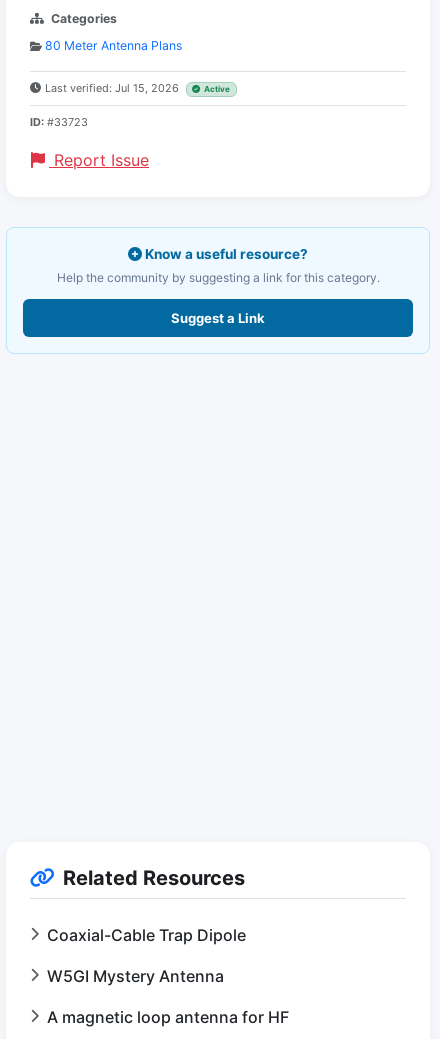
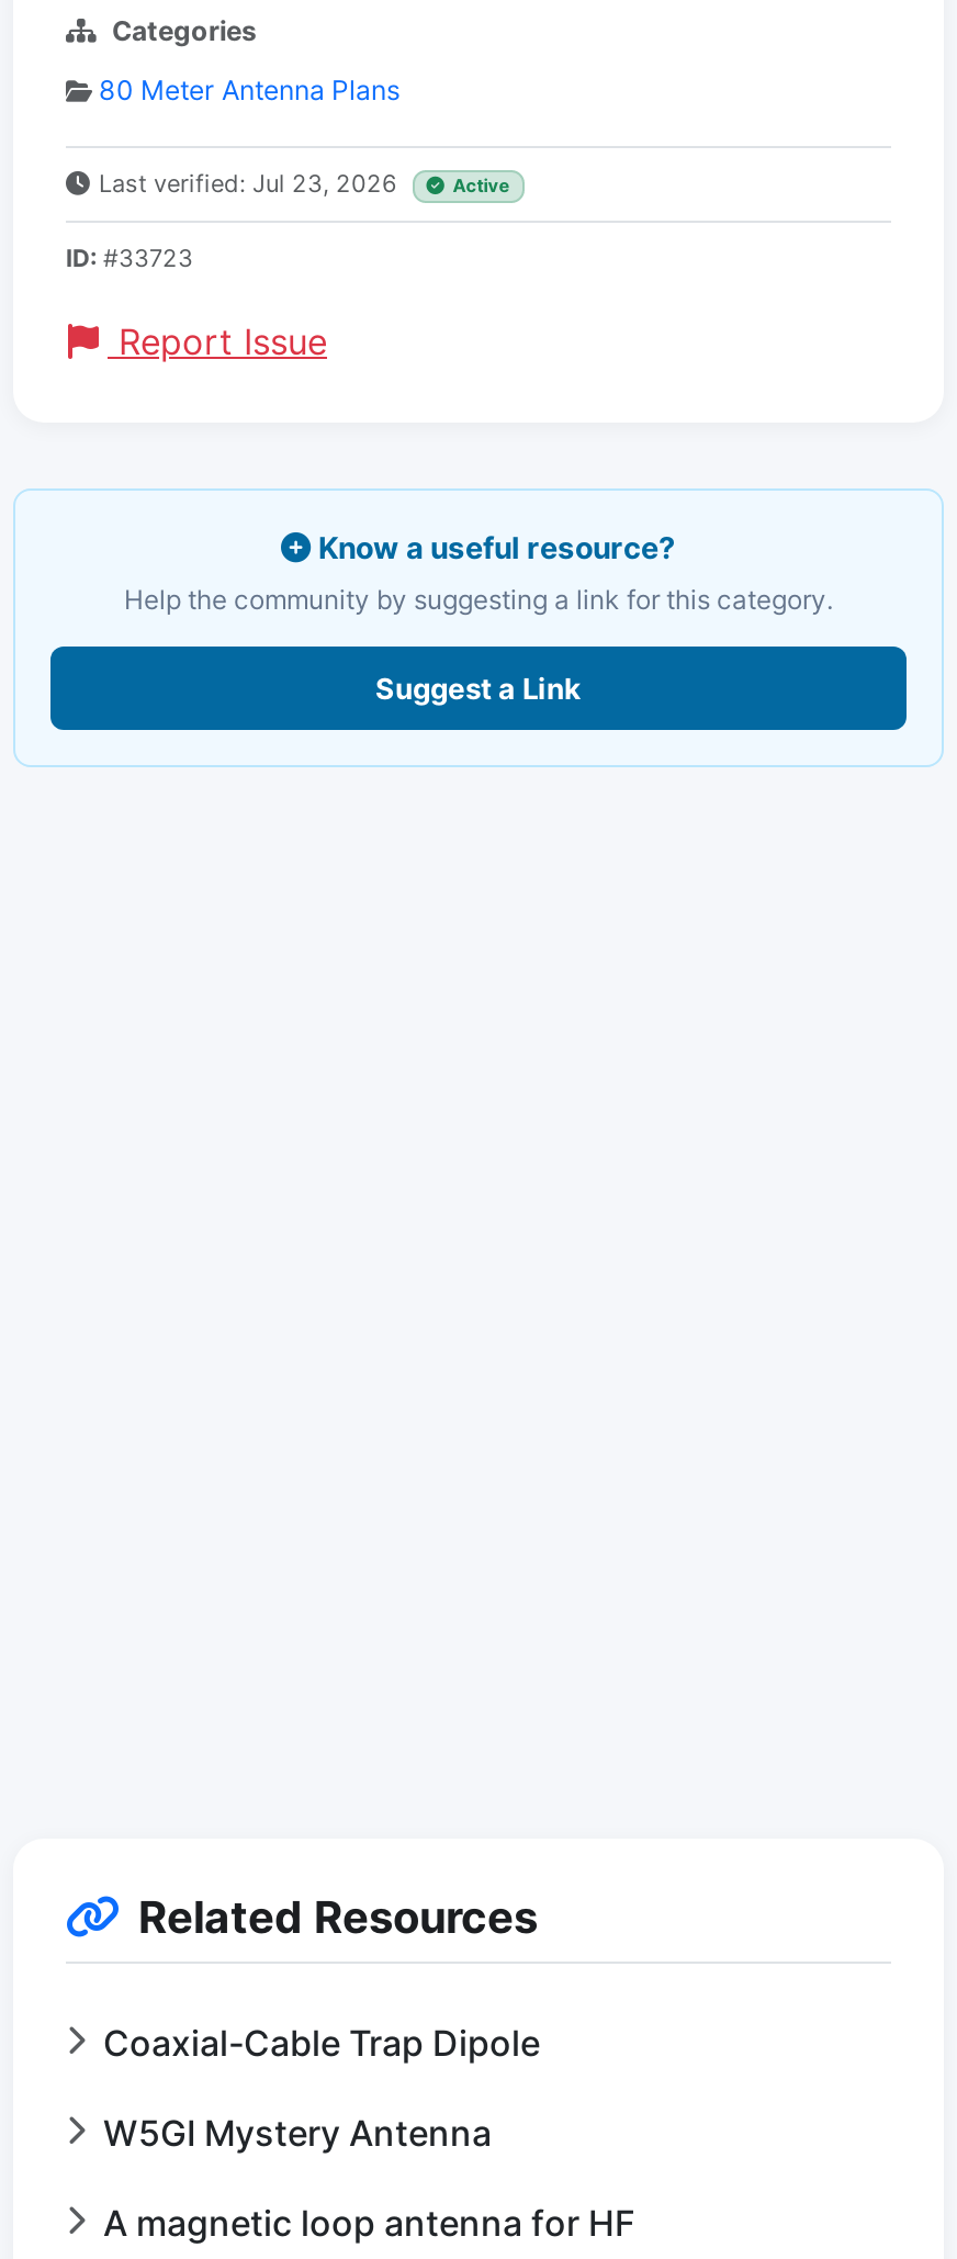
- Last verified: Jul 15, 2026
+ Last verified: Jul 23, 2026
